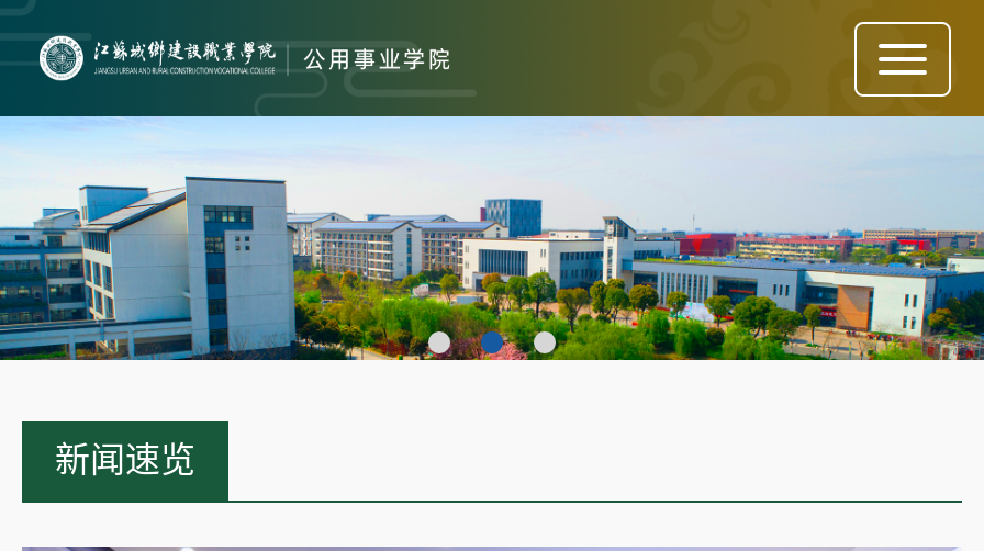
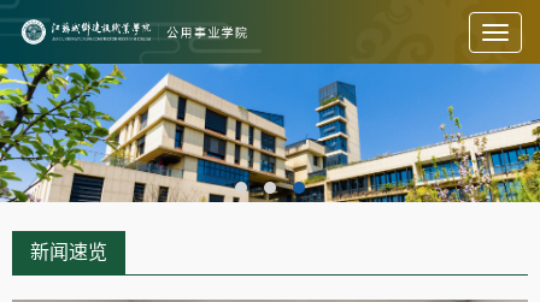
- [image]
+ [image]
